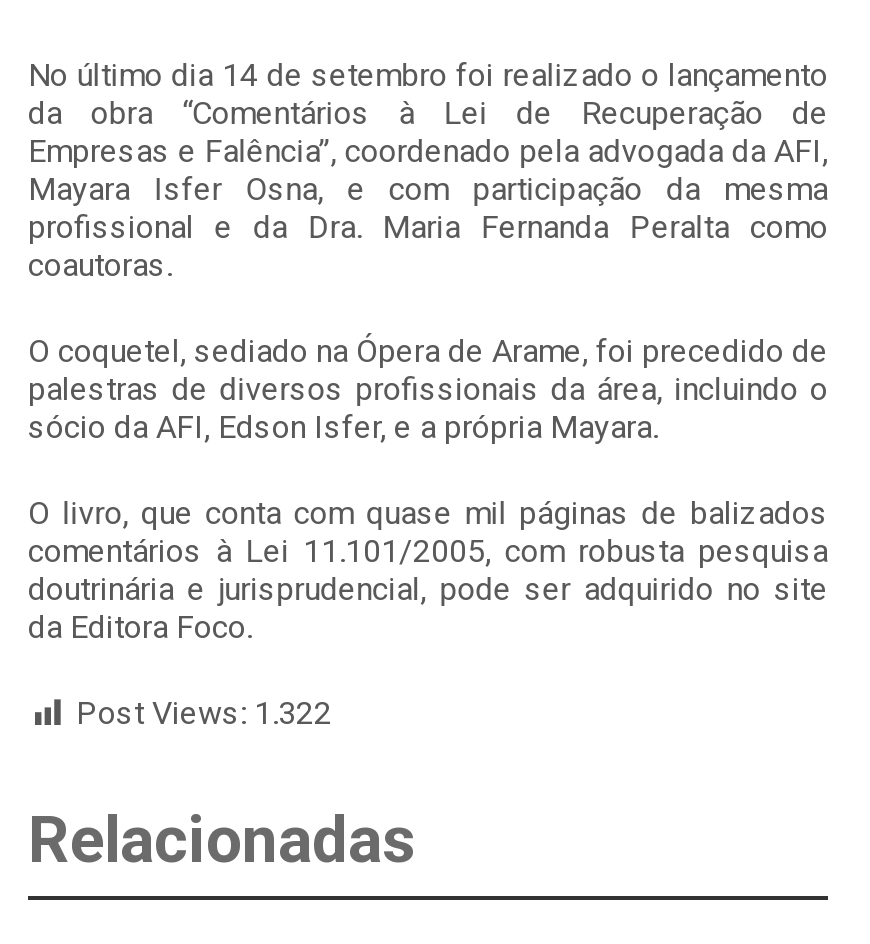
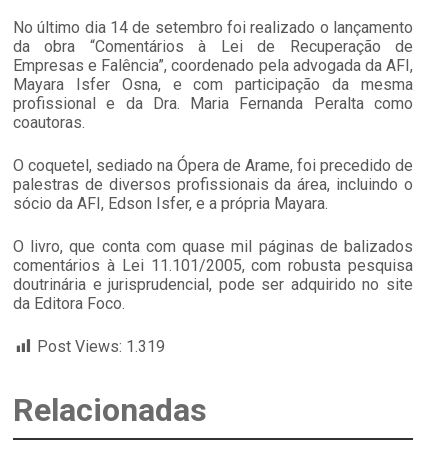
- Post Views: 1.322
+ Post Views: 1.319
